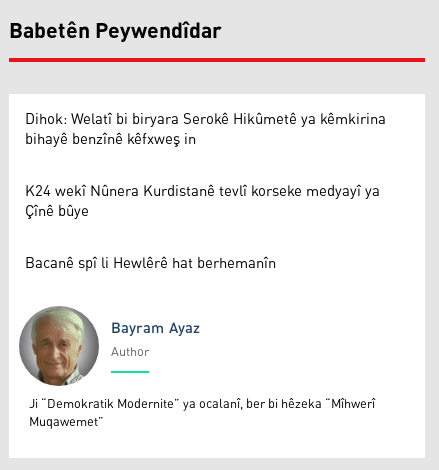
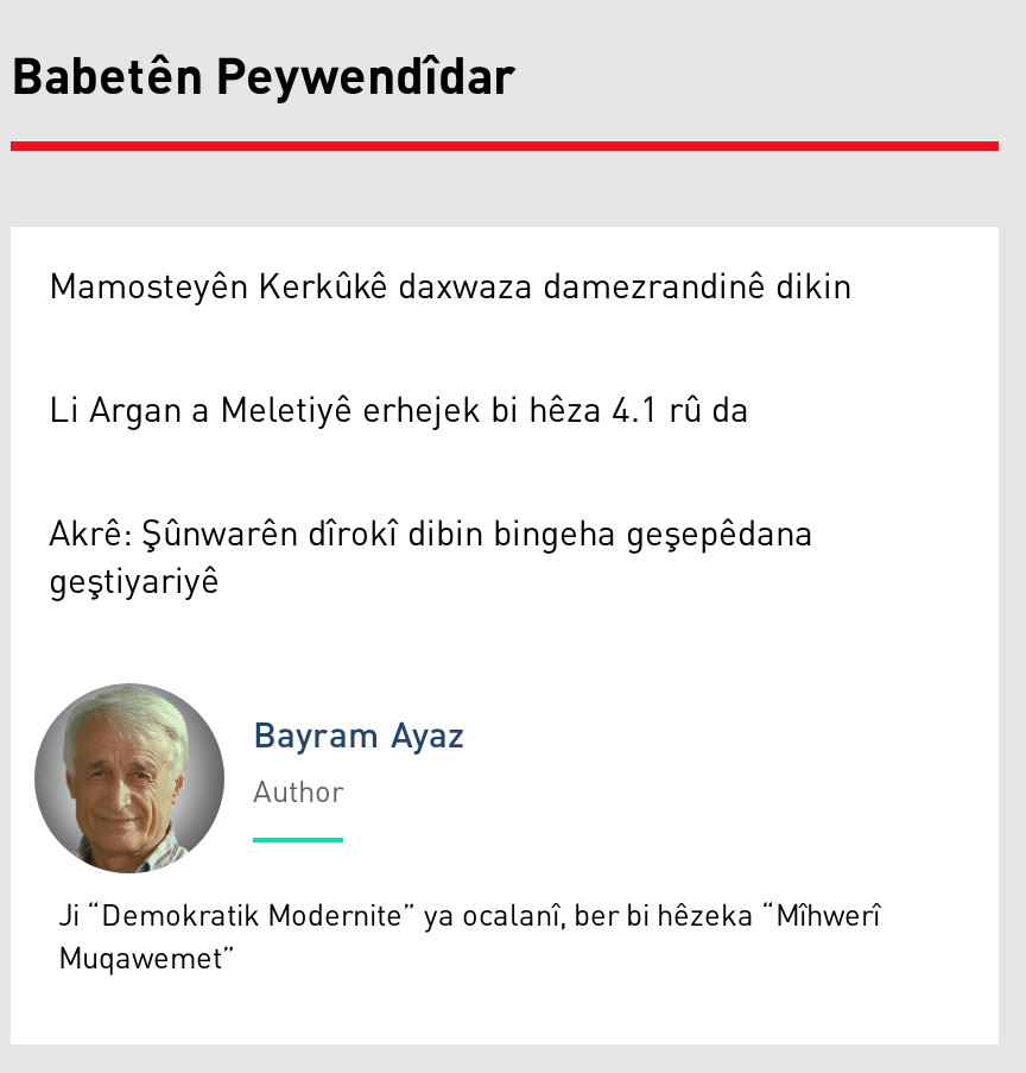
- Dihok: Welatî bi biryara Serokê Hikûmetê ya kêmkirina
- bihayê benzînê kêfxweş in
+ Mamosteyên Kerkûkê daxwaza damezrandinê dikin

- K24 wekî Nûnera Kurdistanê tevlî korseke medyayî ya
- Çînê bûye
+ Li Argan a Meletiyê erhejek bi hêza 4.1 rû da

- Bacanê spî li Hewlêrê hat berhemanîn
+ Akrê: Şûnwarên dîrokî dibin bingeha geşepêdana
+ geştiyariyê
